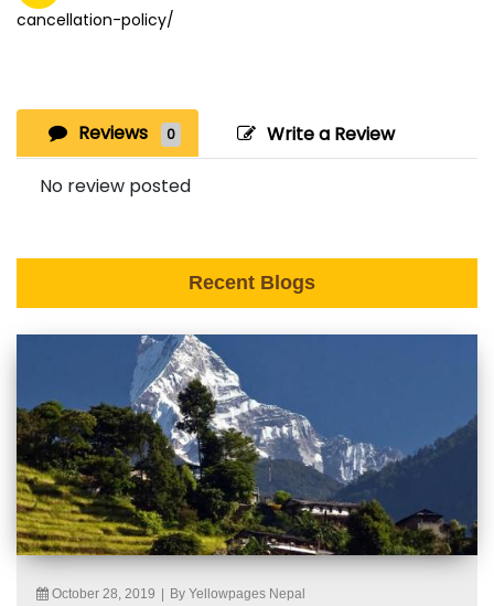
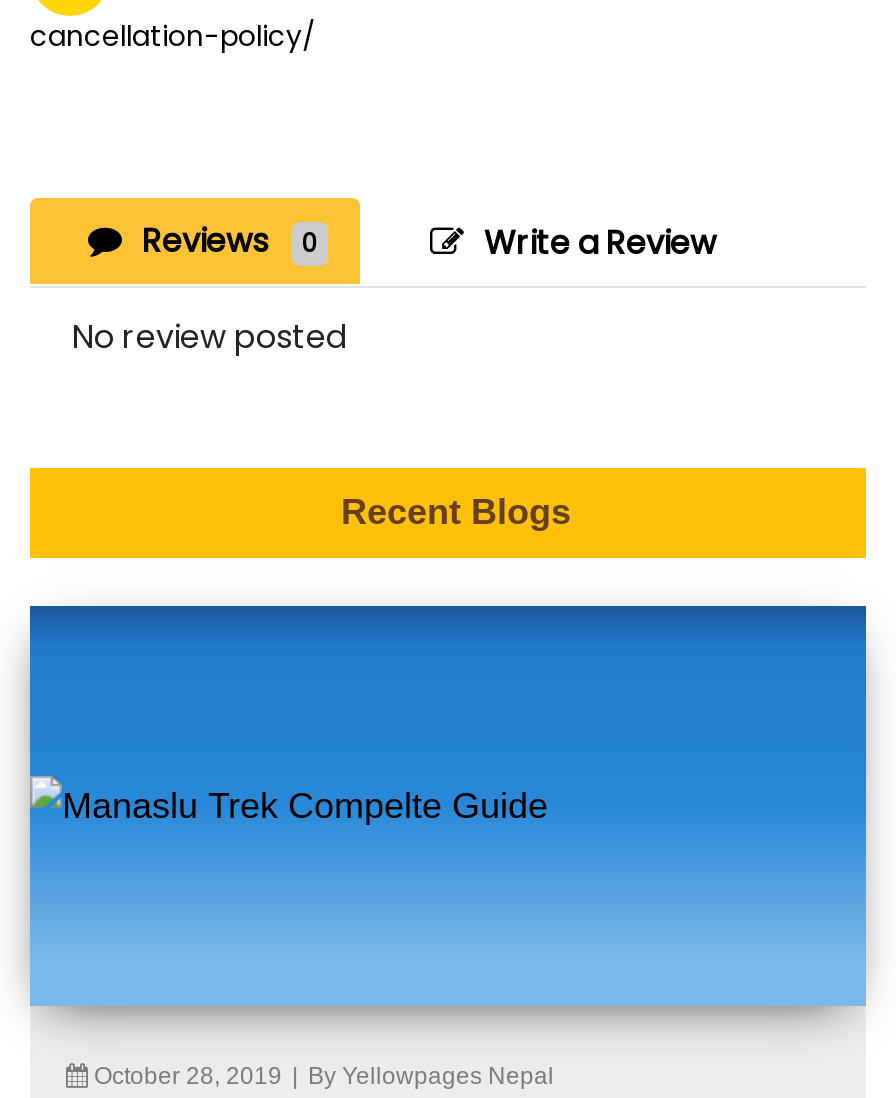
- [image]
+ [image]
